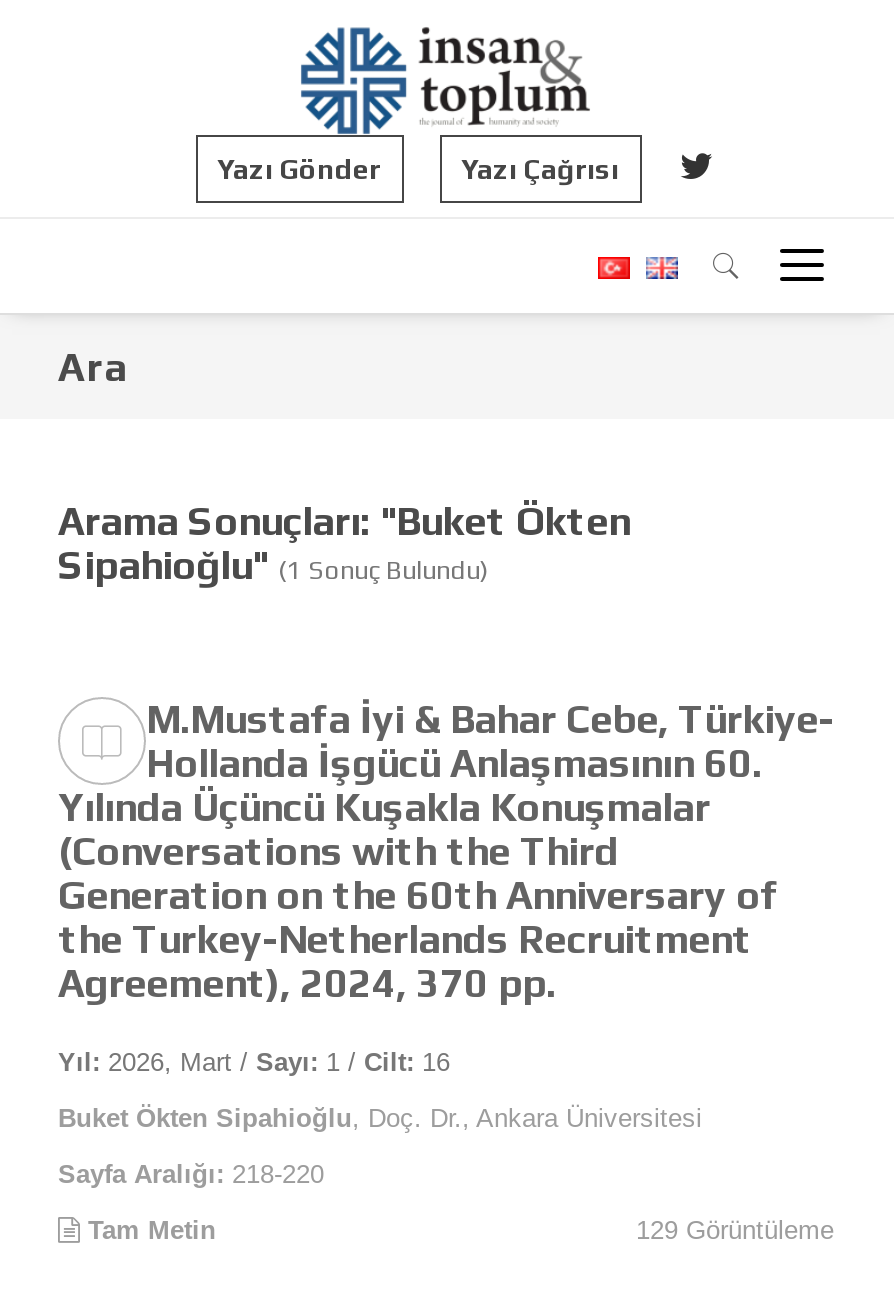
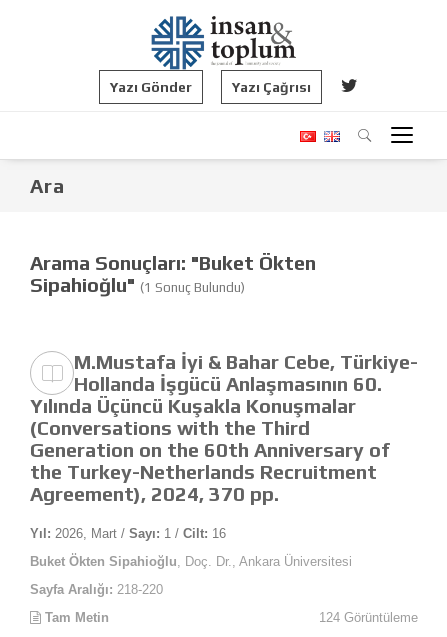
- 129 Görüntüleme
+ 124 Görüntüleme
